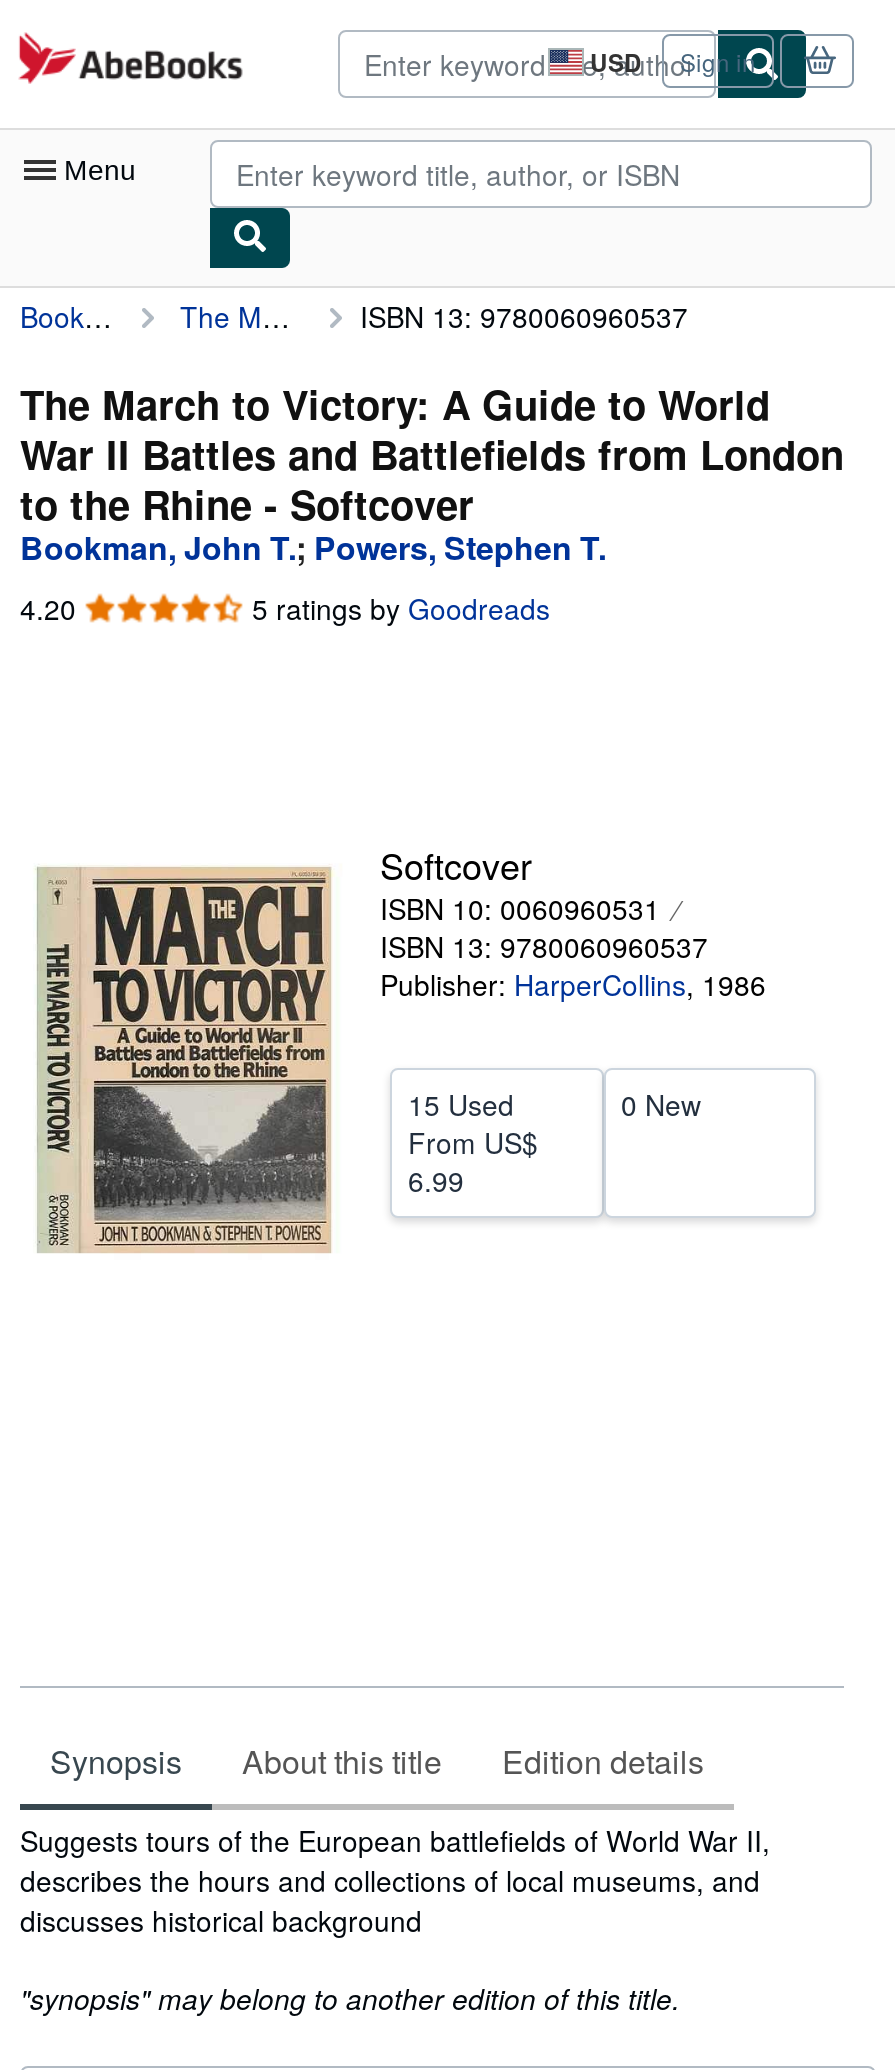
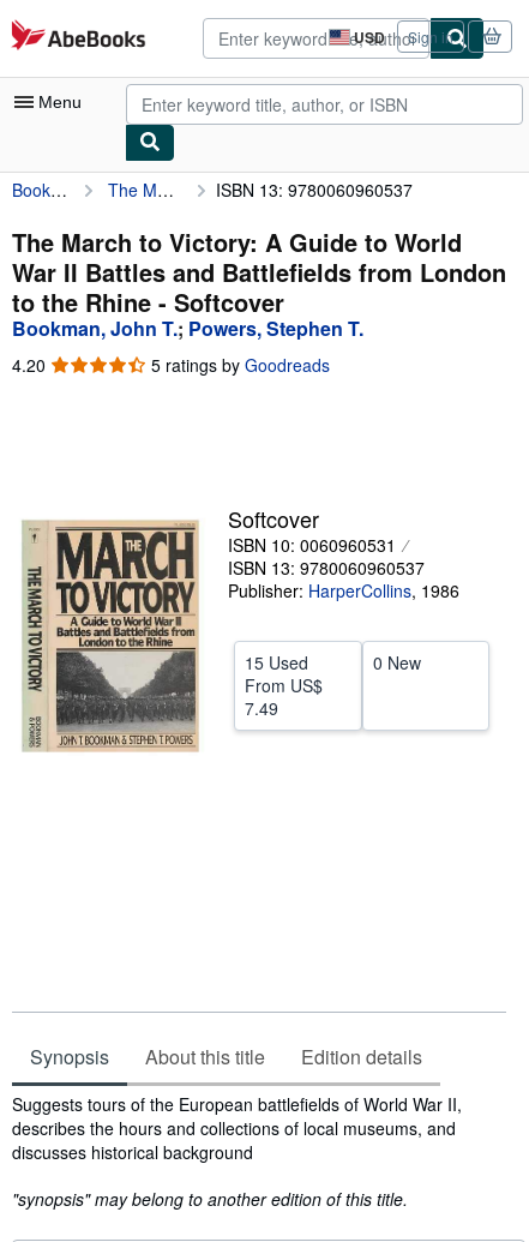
- 6.99
+ 7.49
